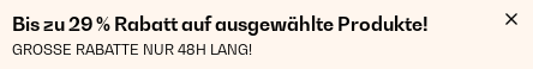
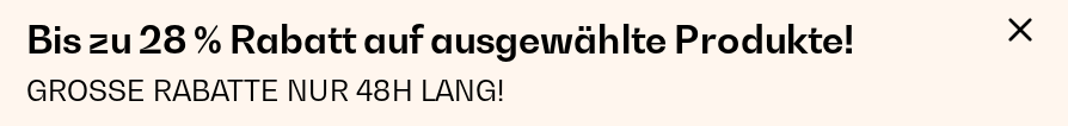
- Bis zu 29 % Rabatt auf ausgewählte Produkte!
+ Bis zu 28 % Rabatt auf ausgewählte Produkte!
